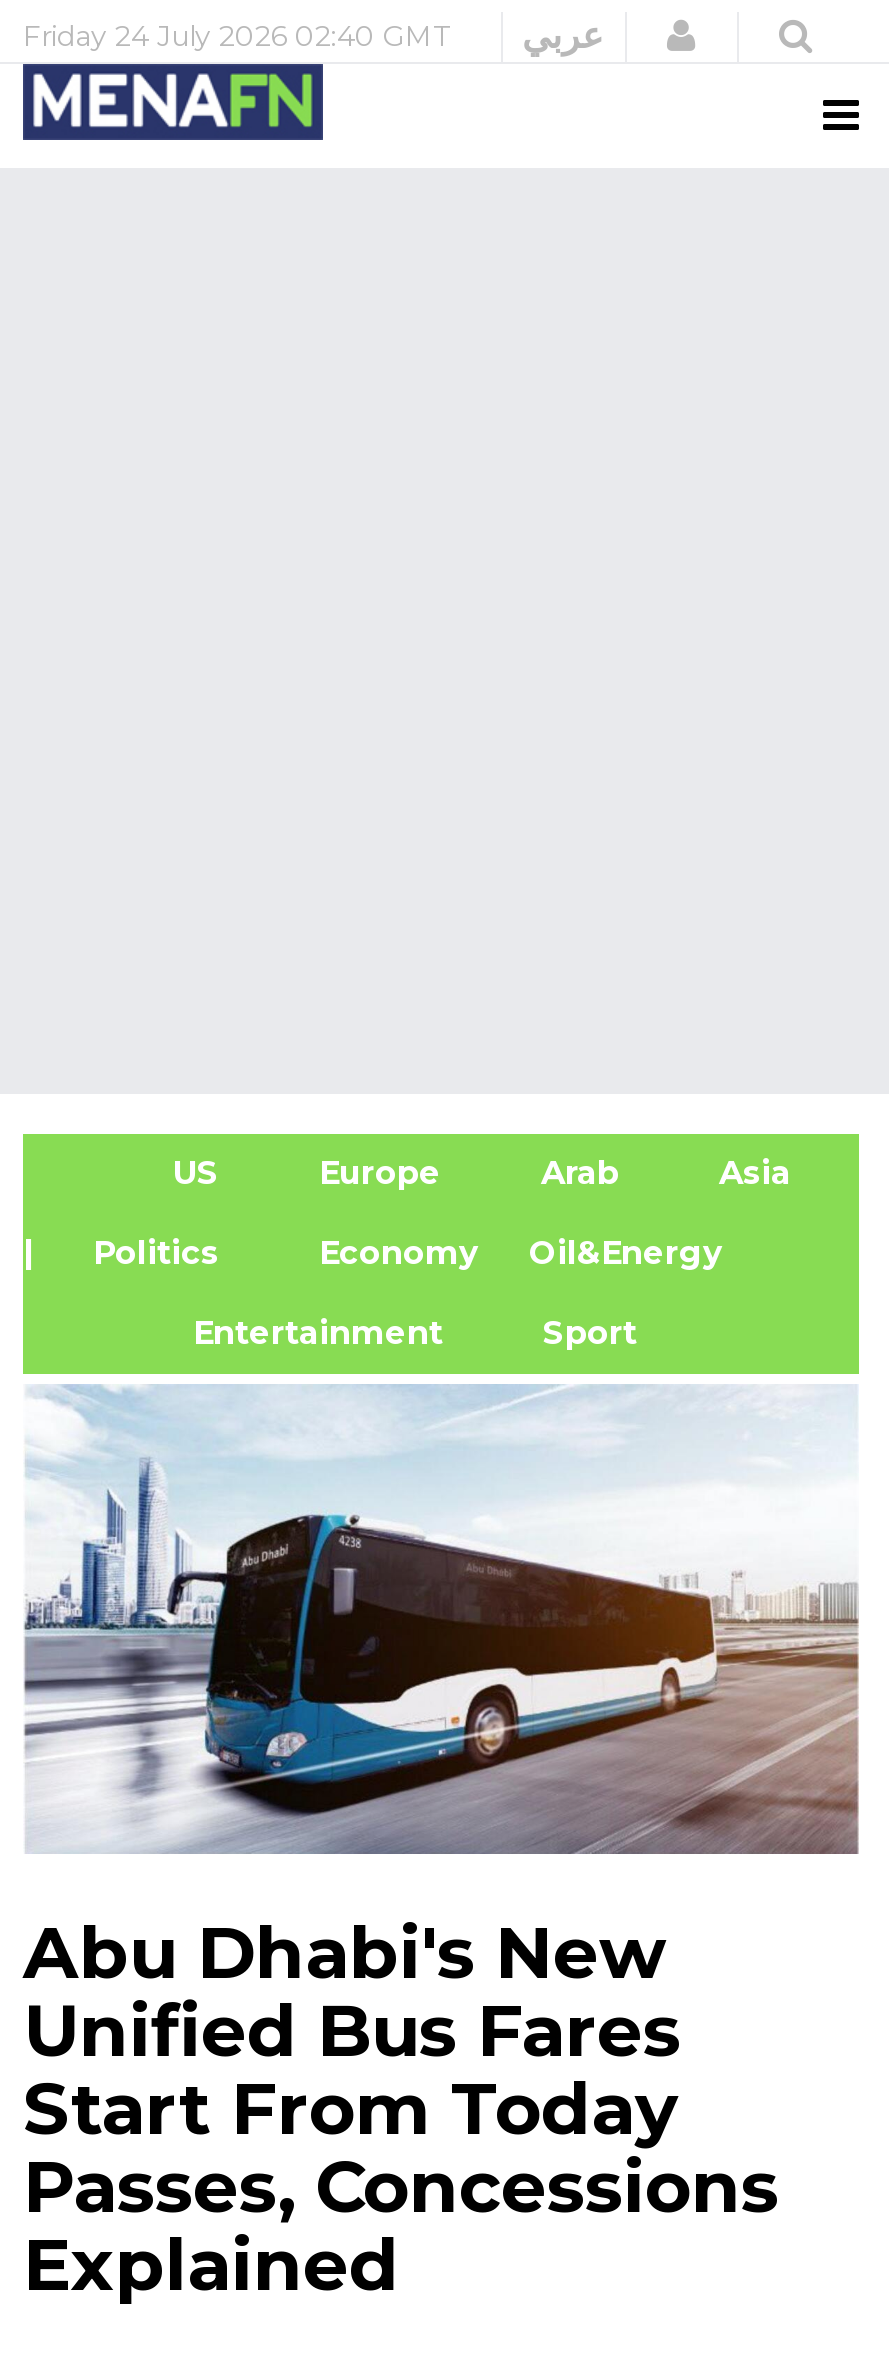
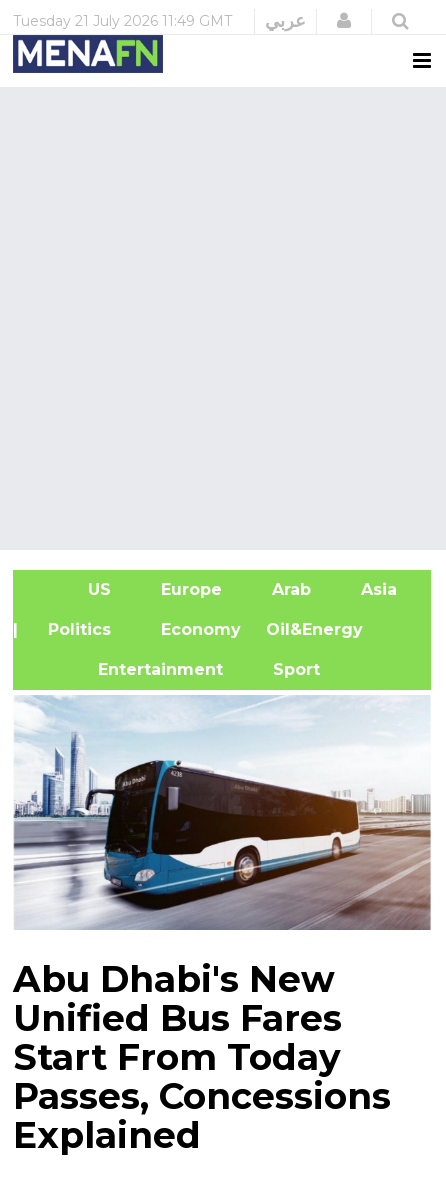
- Friday 24 July 2026 02:40 GMT
+ Tuesday 21 July 2026 11:49 GMT
